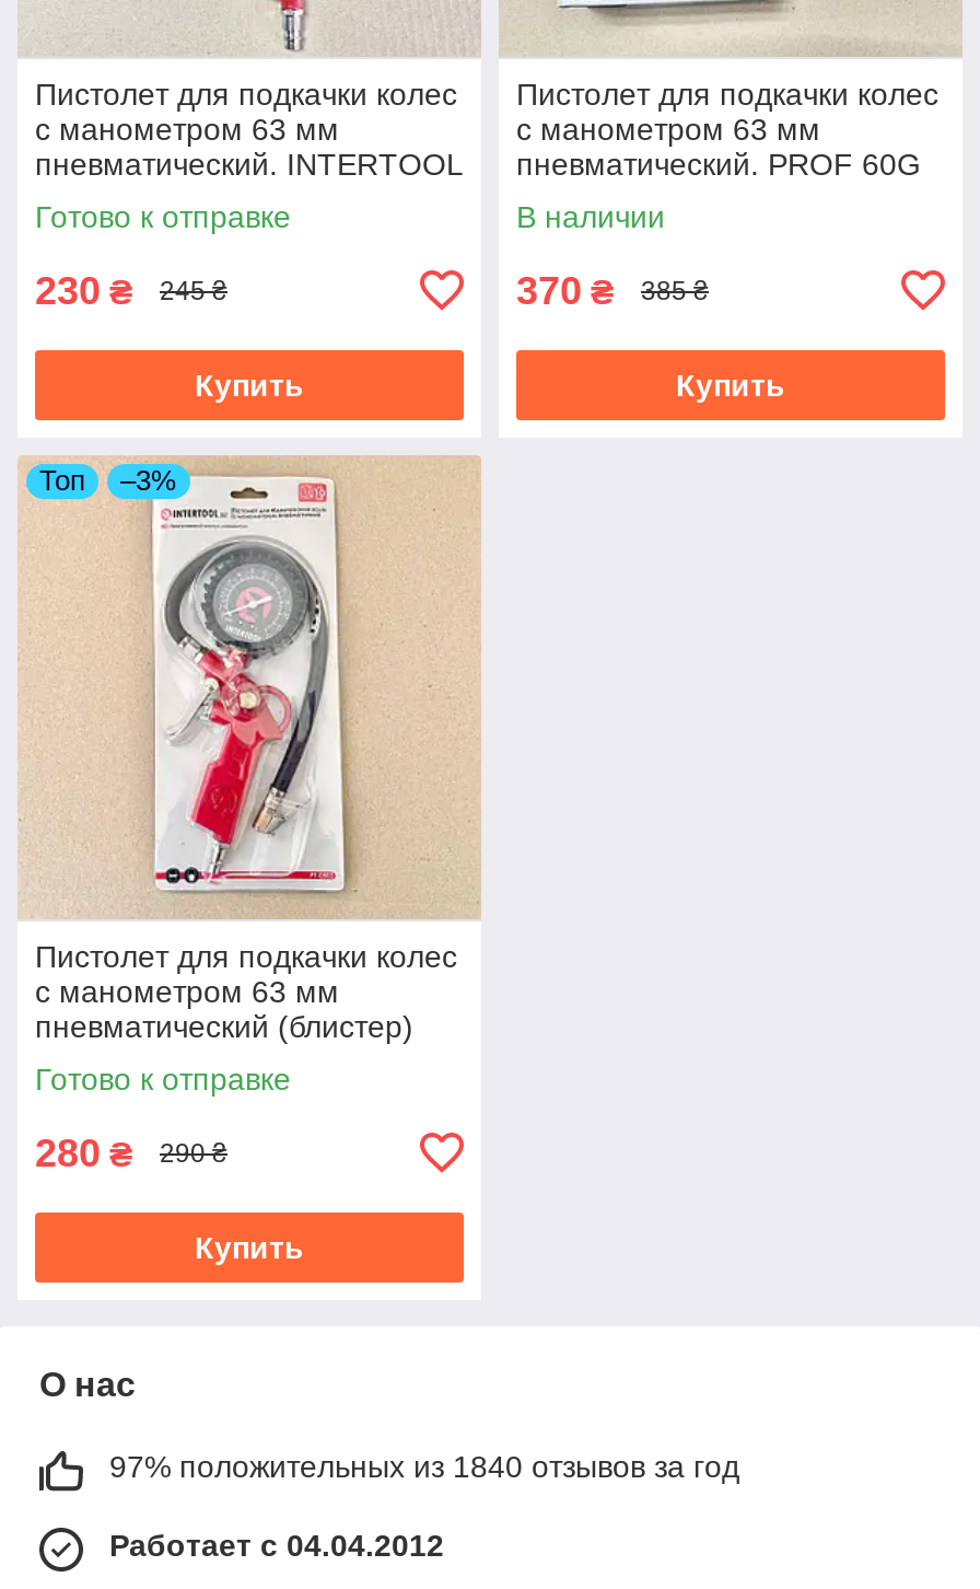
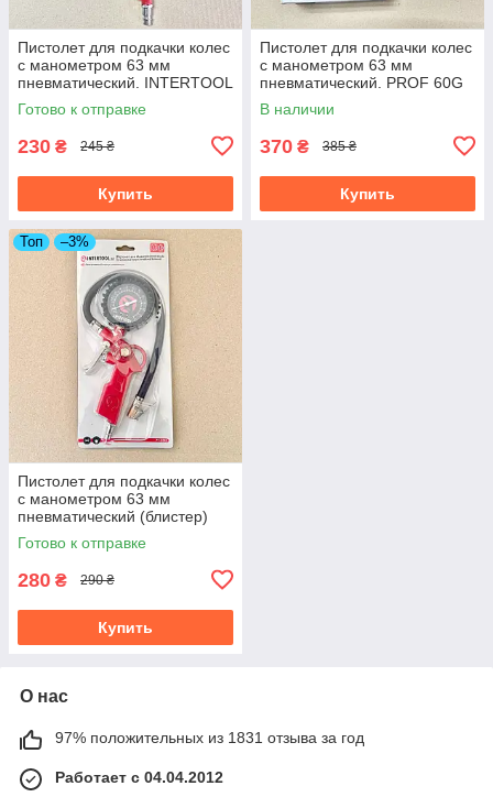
- 97% положительных из 1840 отзывов за год
+ 97% положительных из 1831 отзыва за год
